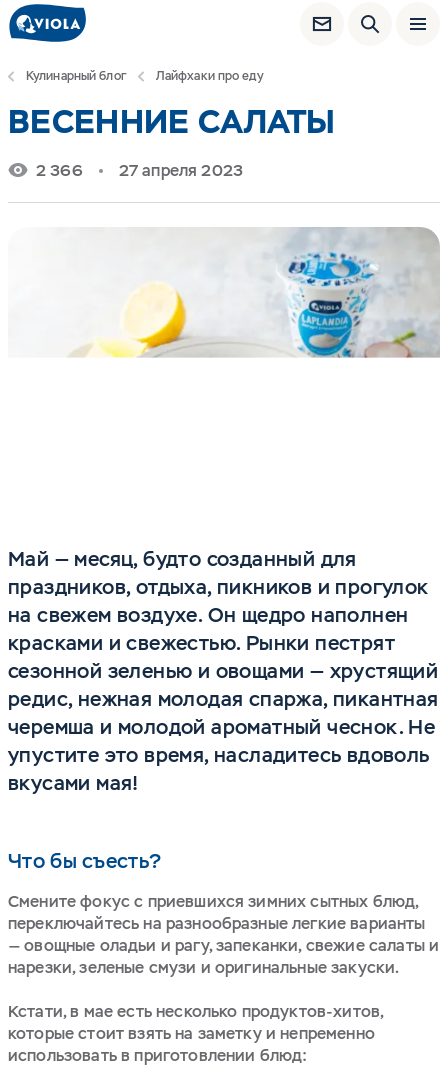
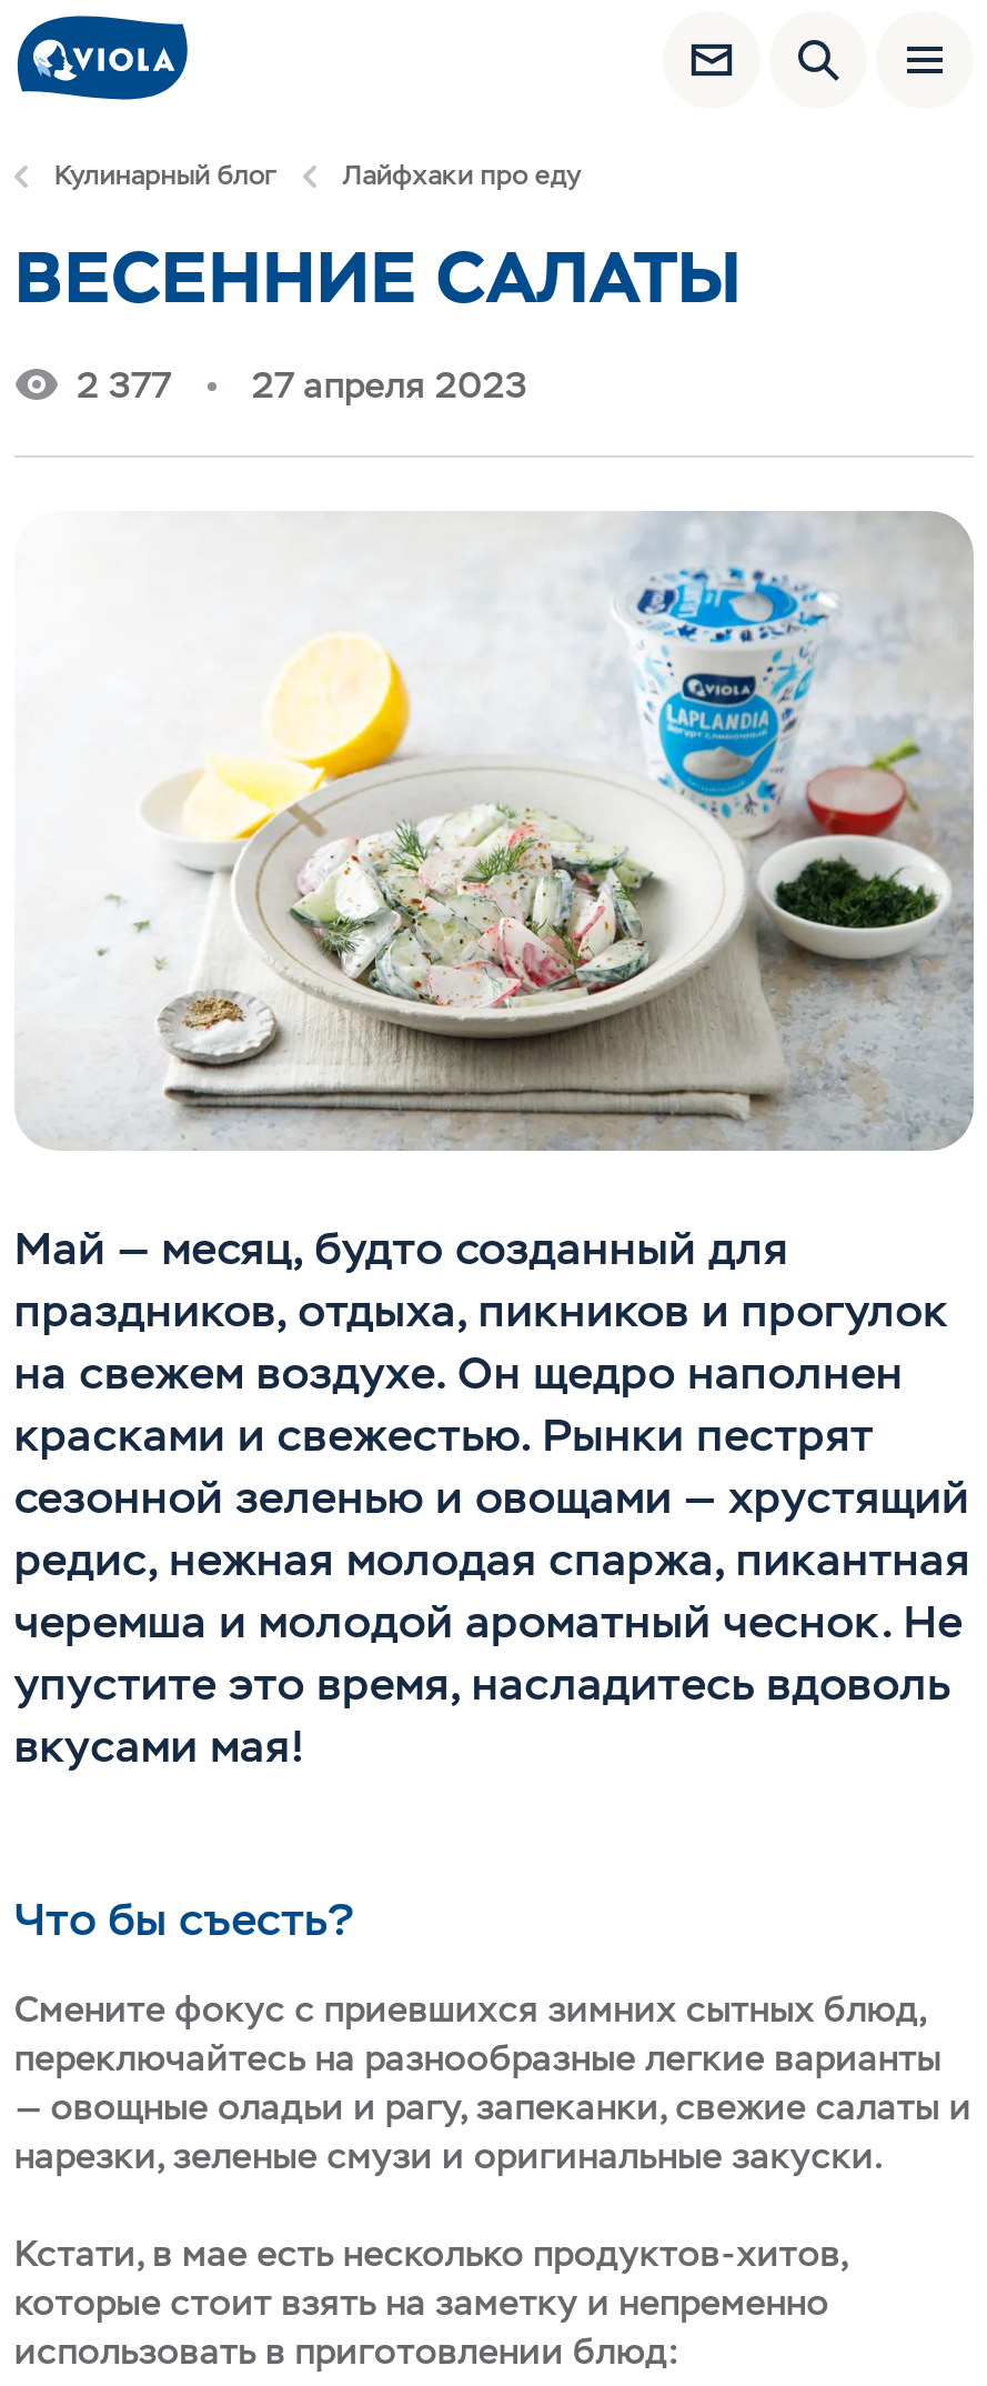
- 2 366 27 апреля 2023
+ 2 377 27 апреля 2023

+ [image]
